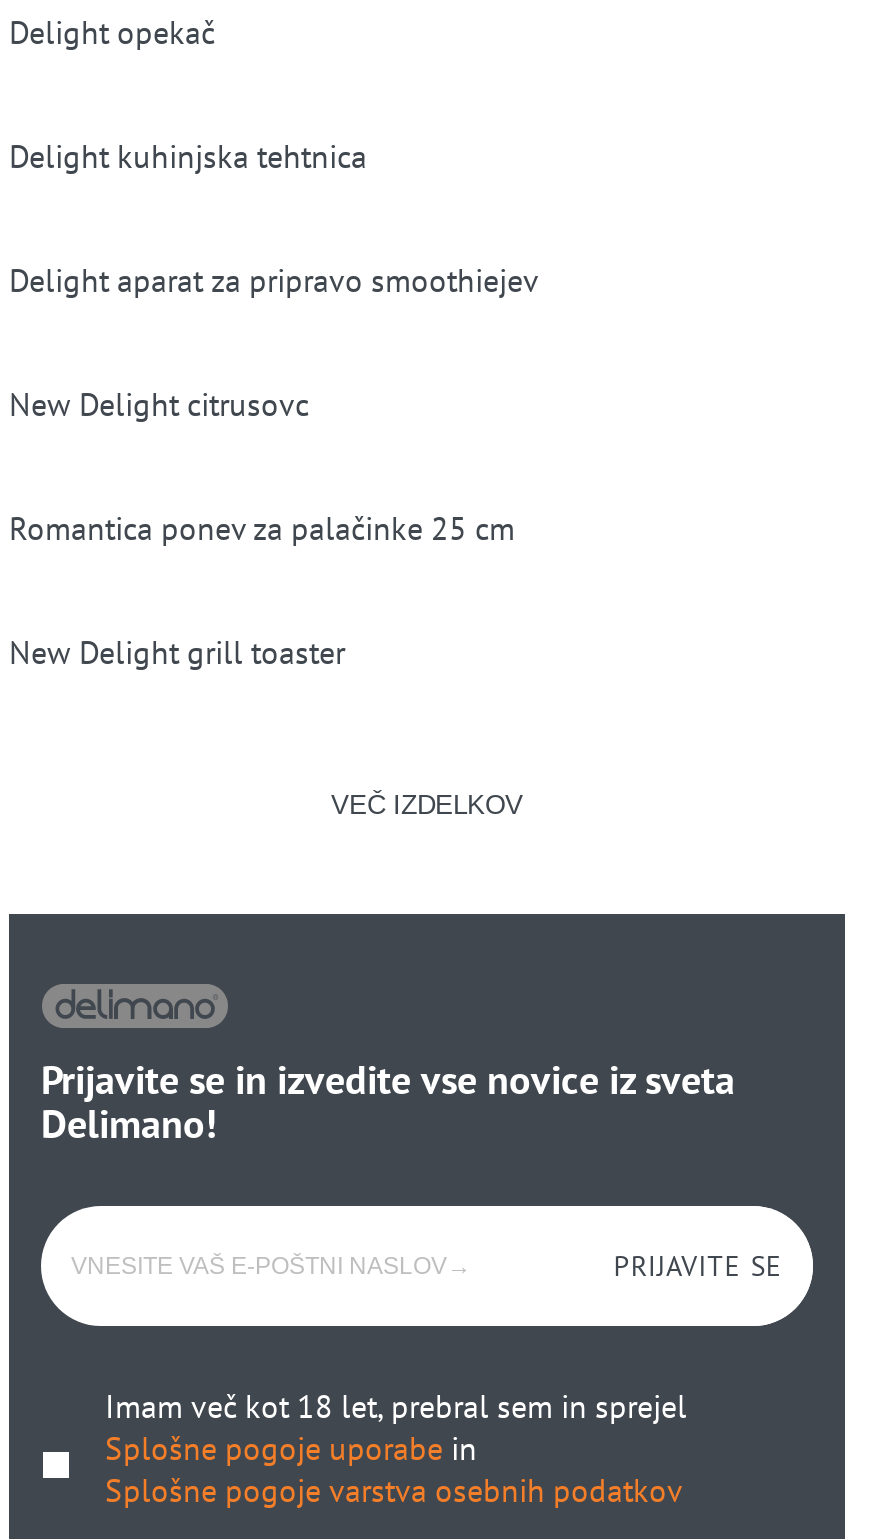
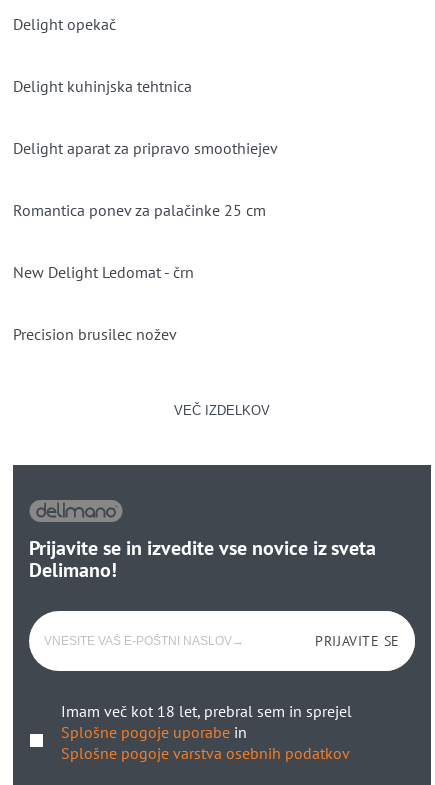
- New Delight citrusovc

moved up: Romantica ponev za palačinke 25 cm

- New Delight grill toaster
+ New Delight Ledomat - črn
+ Precision brusilec nožev
